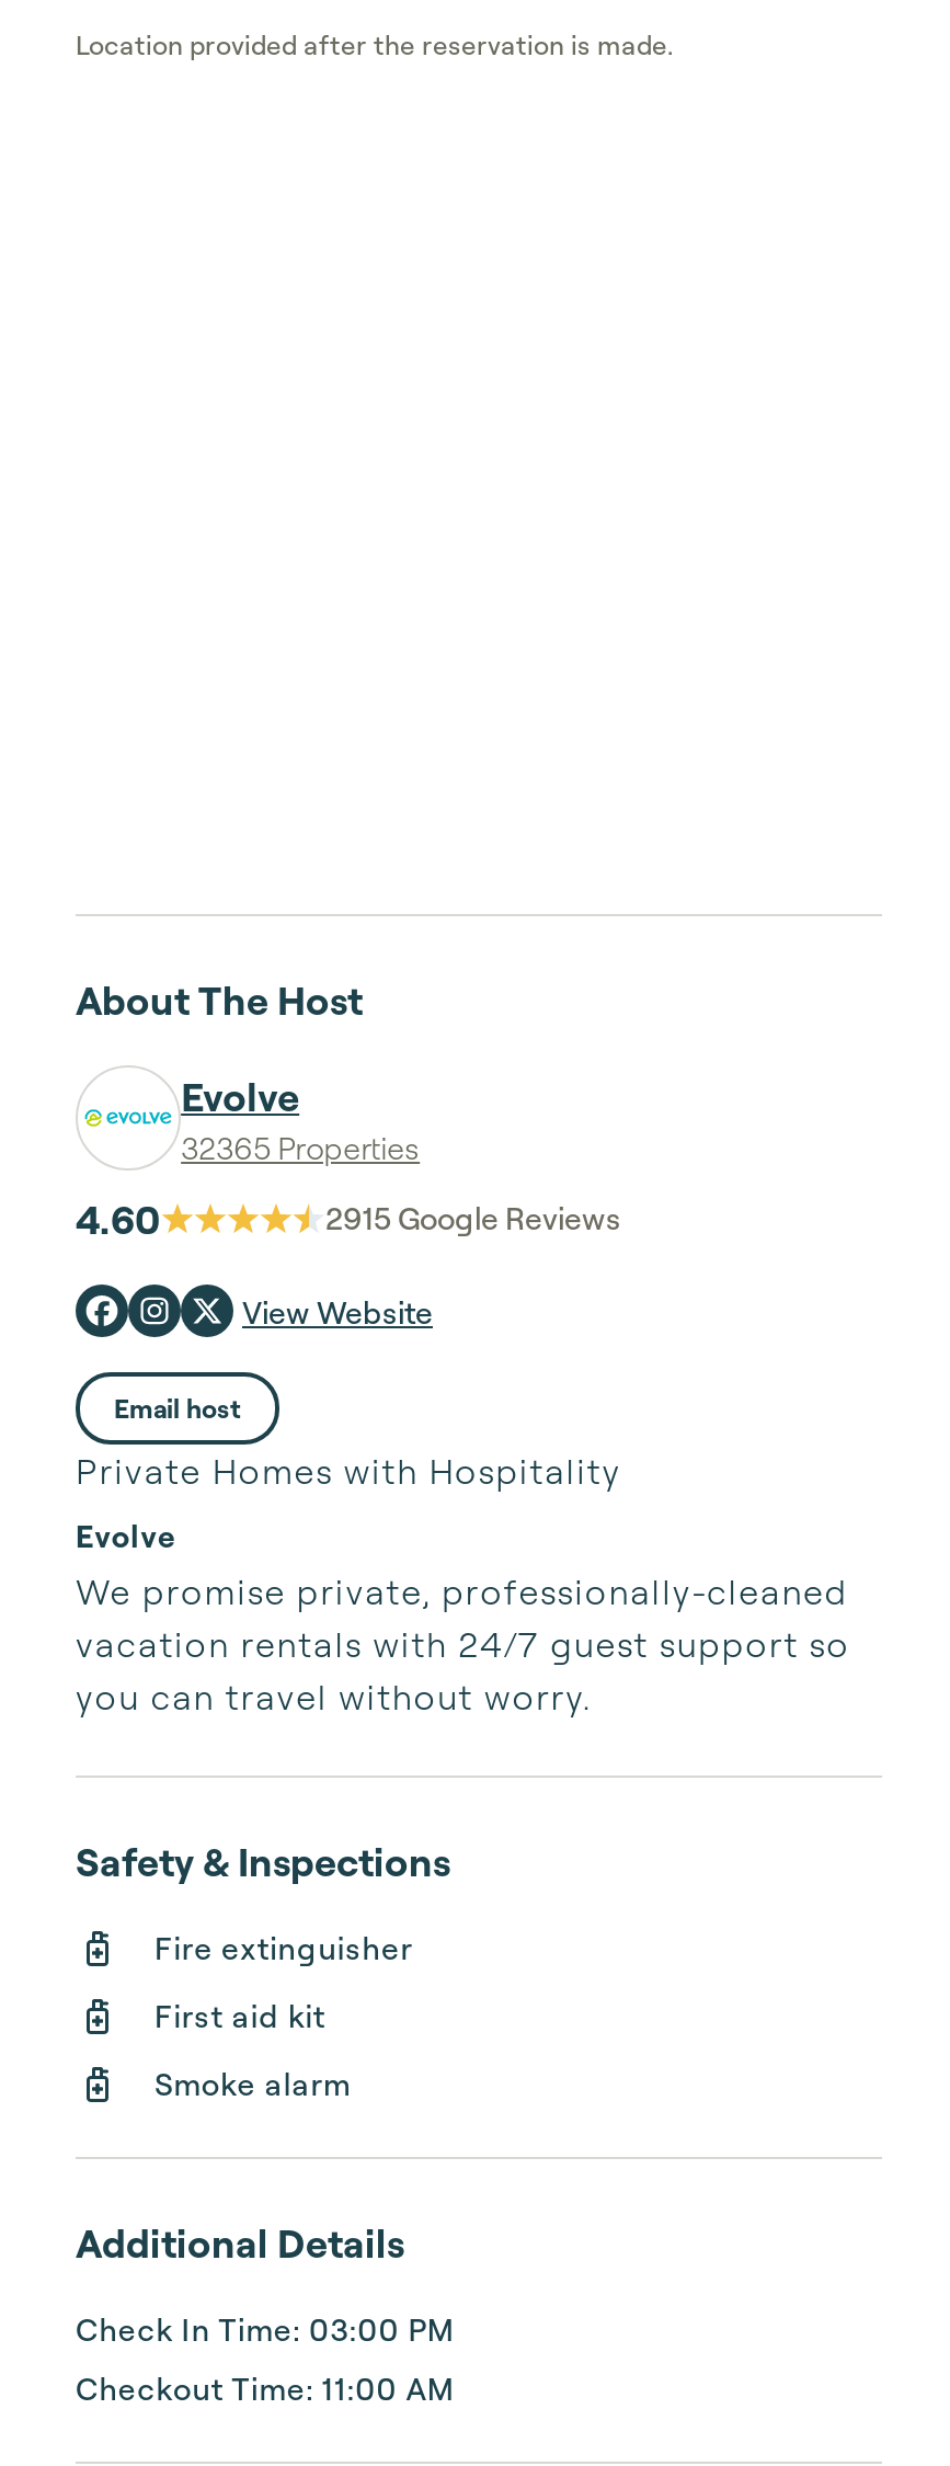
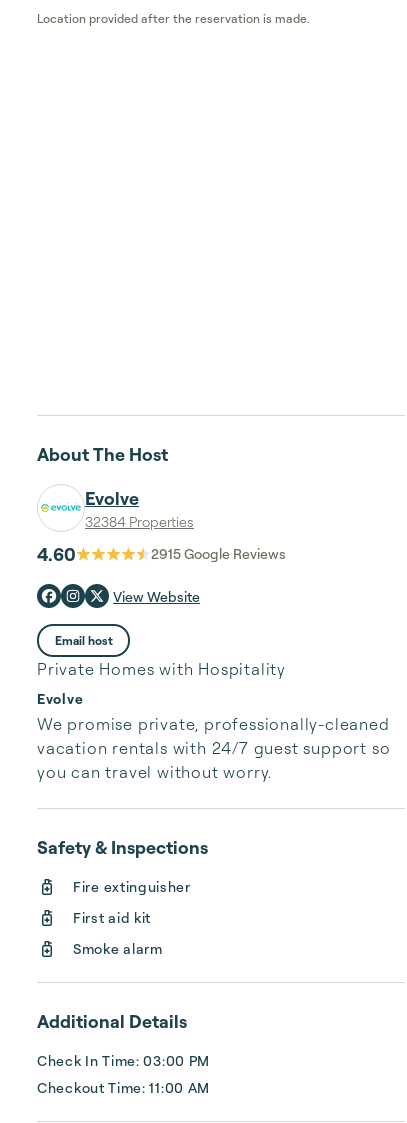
- 32365 Properties
+ 32384 Properties
